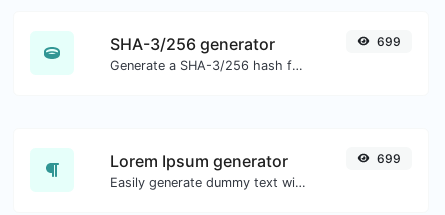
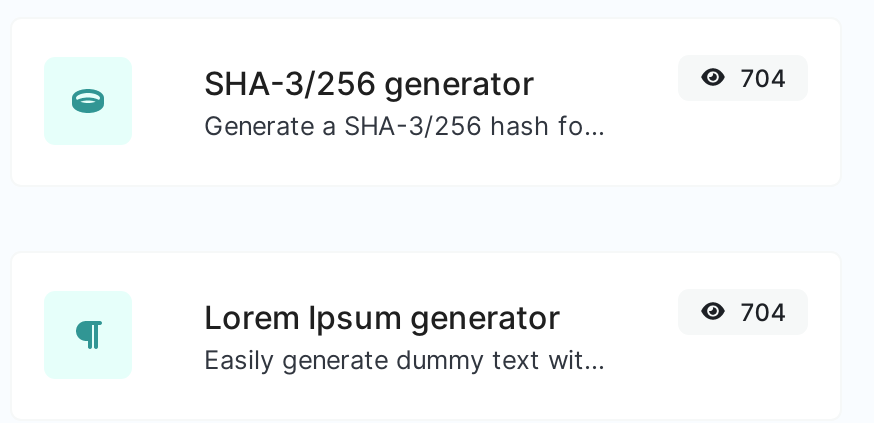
- 699
+ 704

- 699
+ 704
